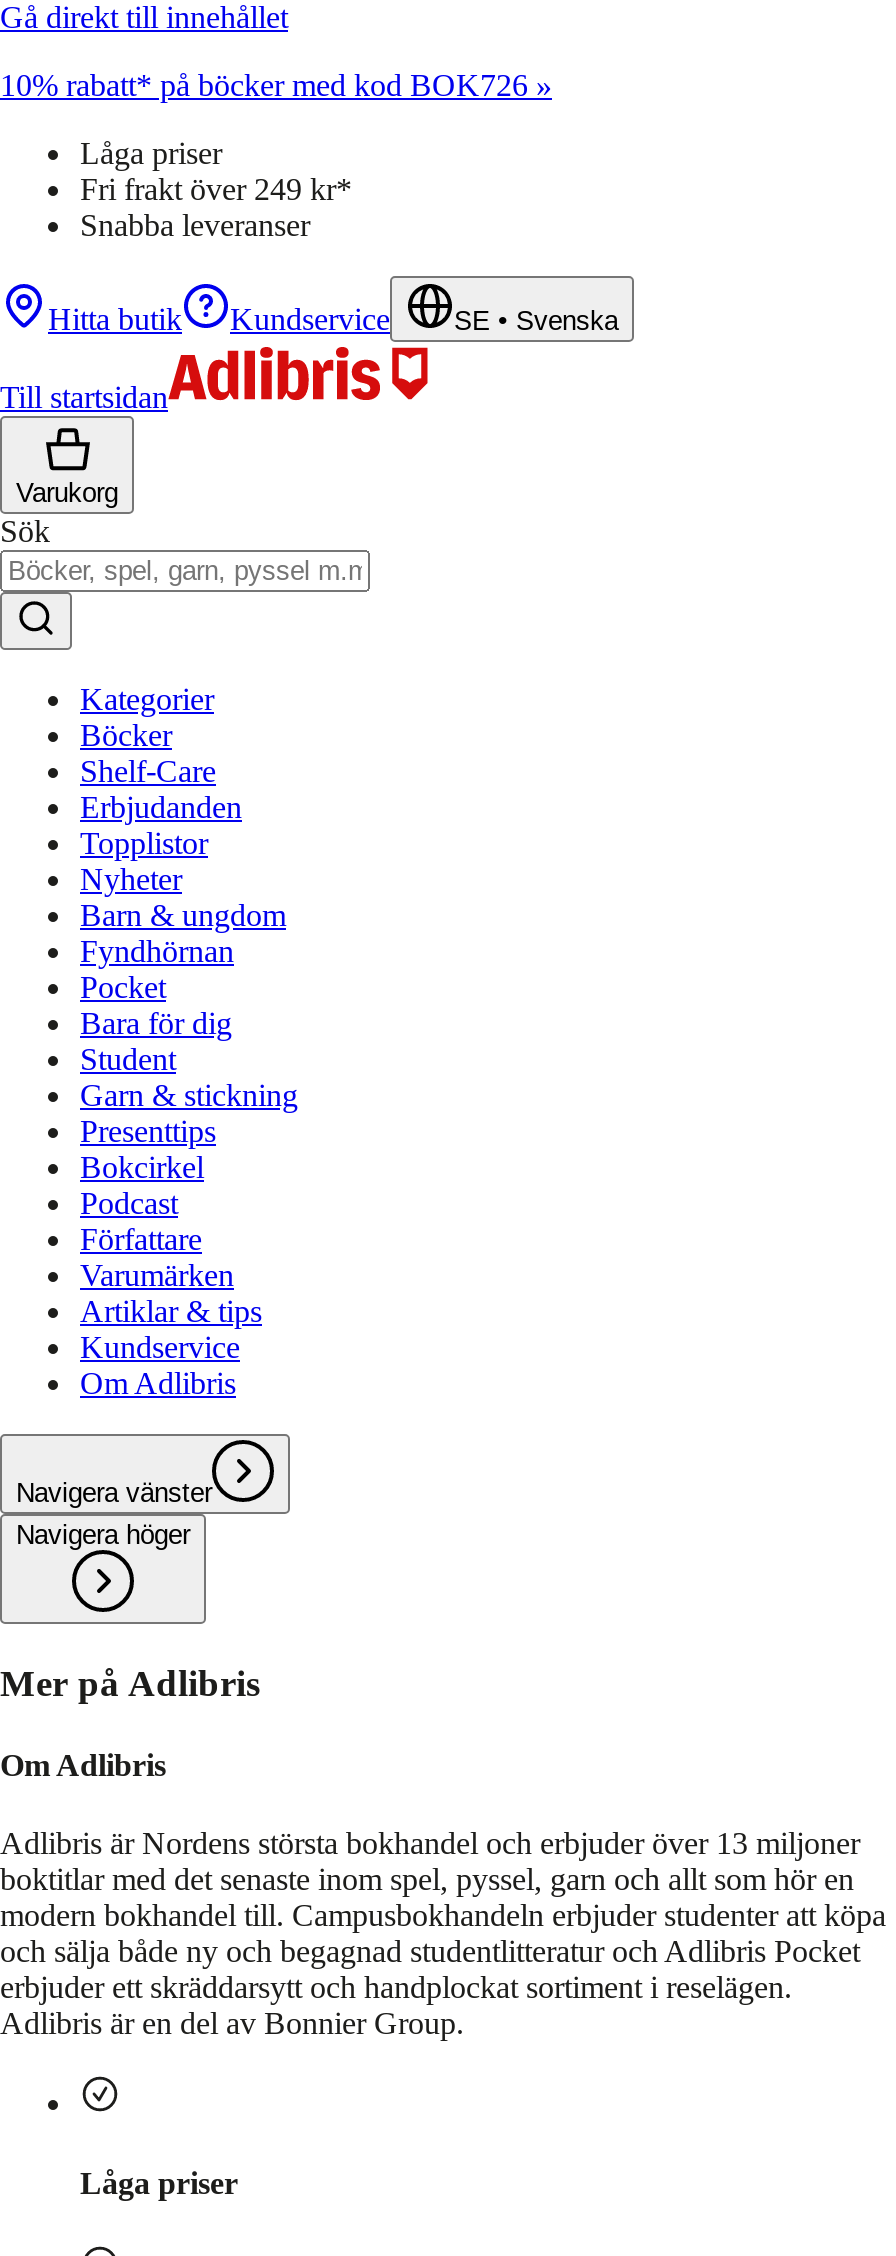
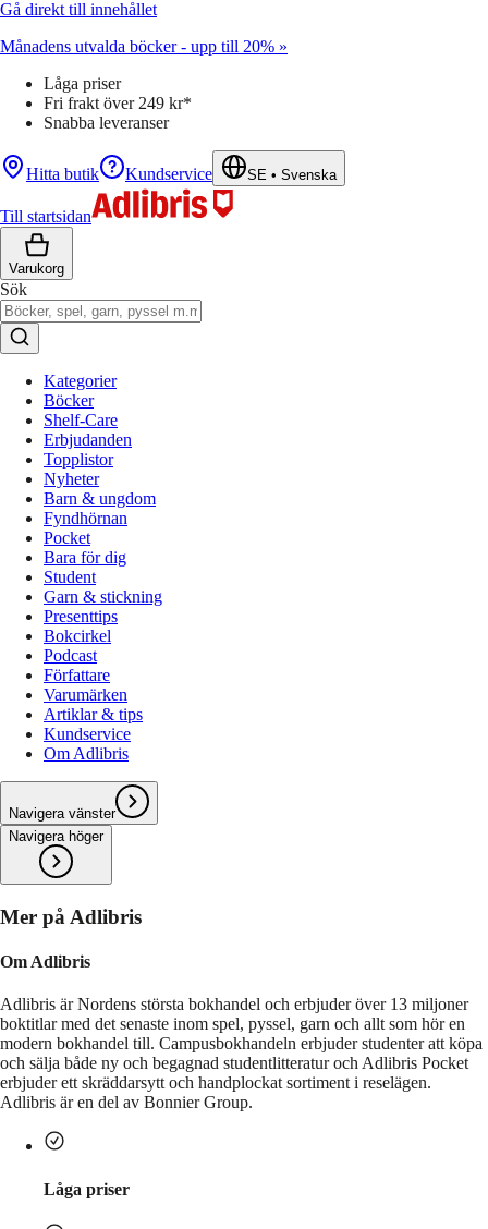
- 10% rabatt* på böcker med kod BOK726 »
+ Månadens utvalda böcker - upp till 20% »
